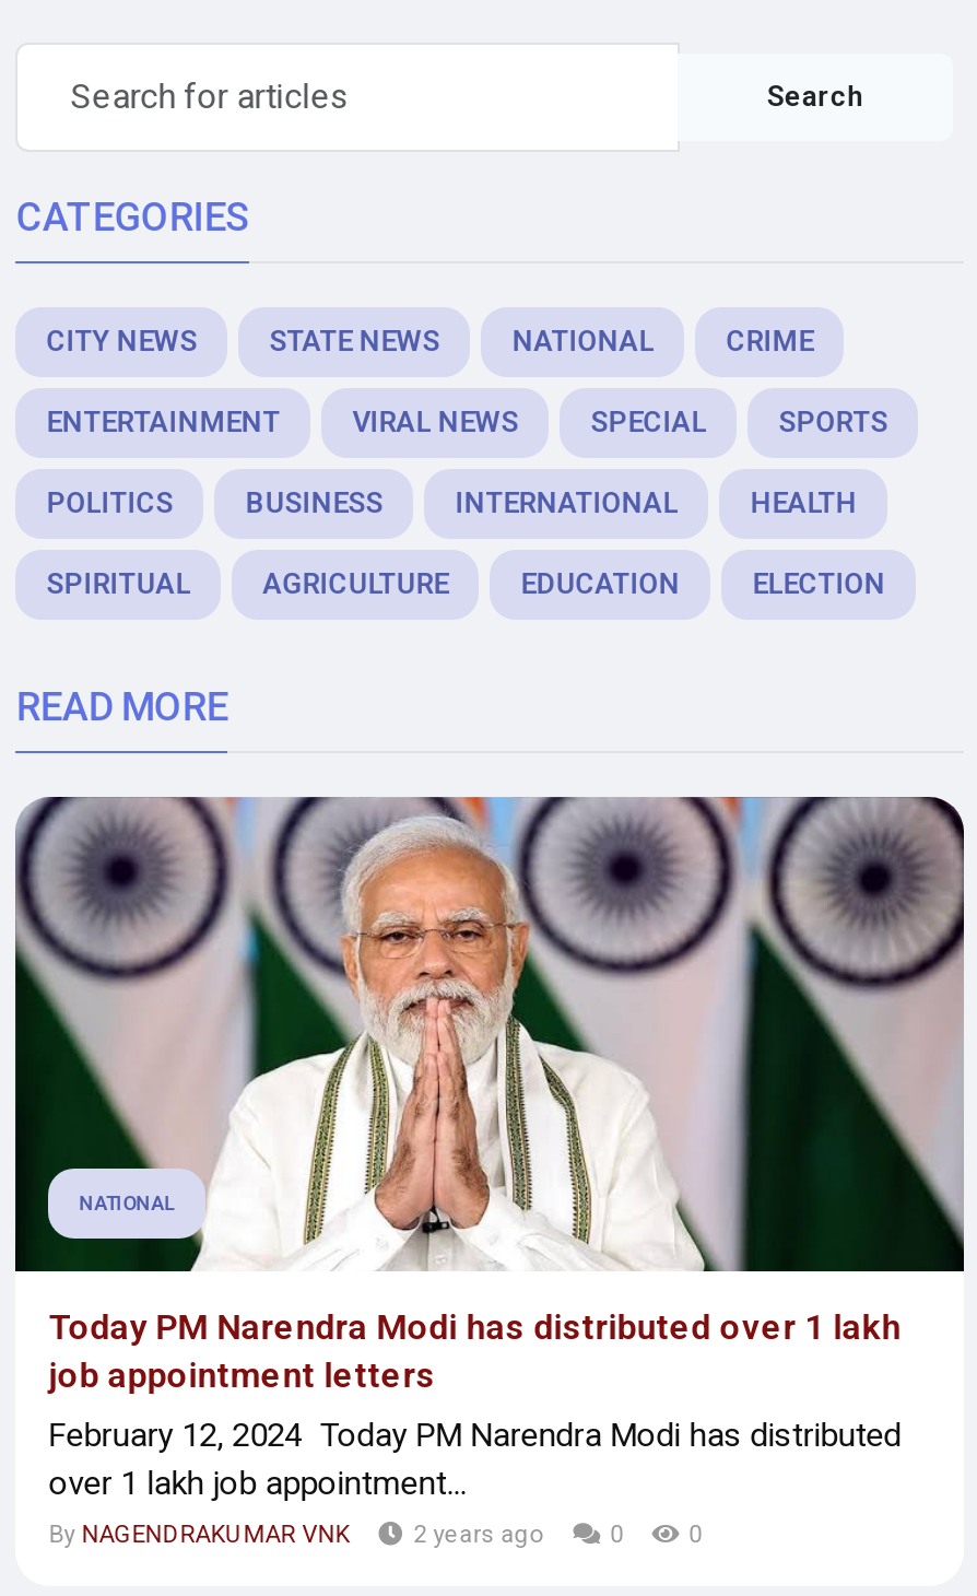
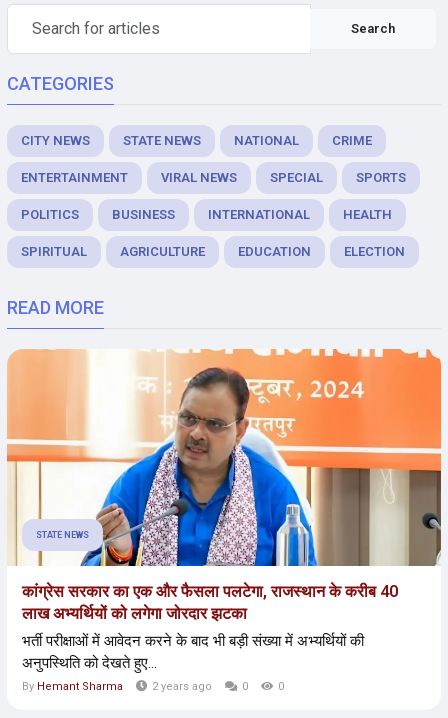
- [image]
- NATIONAL
+ [image]
+ STATE NEWS

- Today PM Narendra Modi has distributed over 1 lakh
- job appointment letters
+ कांग्रेस सरकार का एक और फैसला पलटेगा, राजस्थान के करीब 40
+ लाख अभ्यर्थियों को लगेगा जोरदार झटका

- February 12, 2024 Today PM Narendra Modi has distributed
- over 1 lakh job appointment...
- By NAGENDRAKUMAR VNK
+ भर्ती परीक्षाओं में आवेदन करने के बाद भी बड़ी संख्या में अभ्यर्थियों की
+ अनुपस्थिति को देखते हुए...
+ By Hemant Sharma
